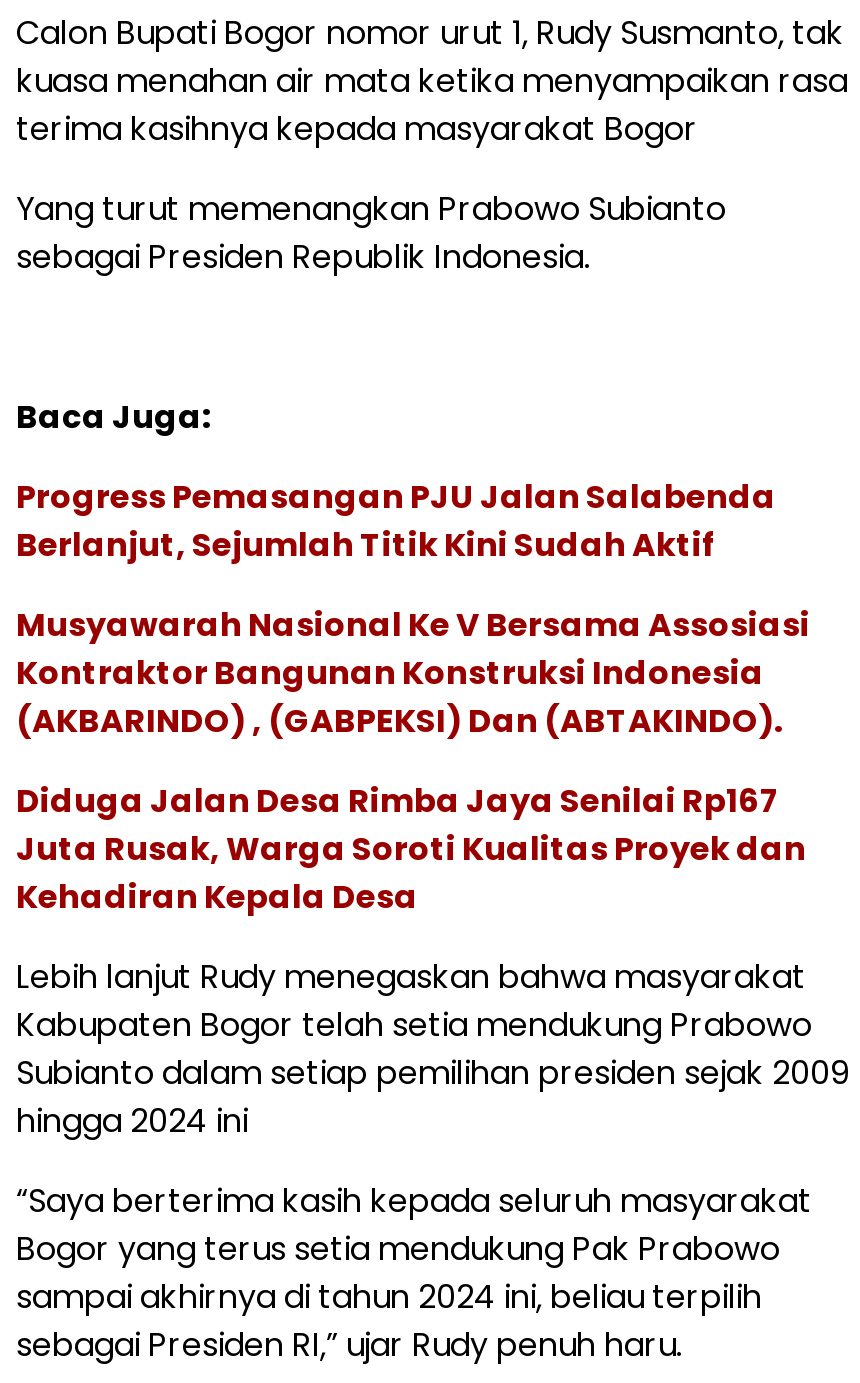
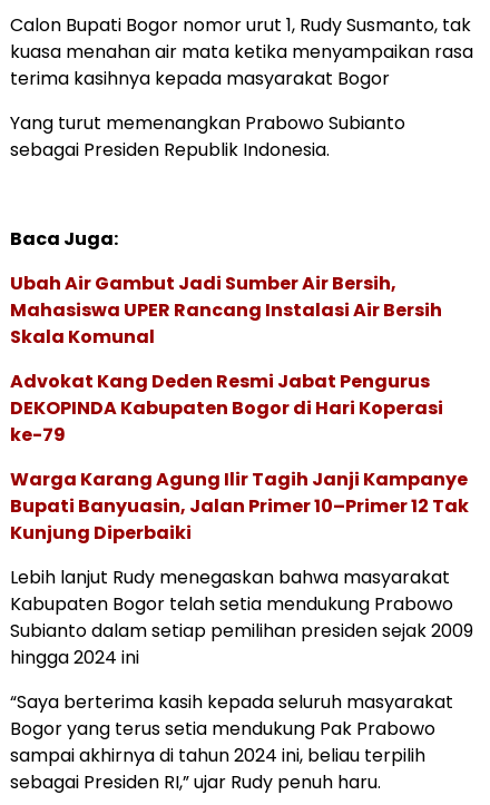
- Progress Pemasangan PJU Jalan Salabenda
- Berlanjut, Sejumlah Titik Kini Sudah Aktif
+ Ubah Air Gambut Jadi Sumber Air Bersih,
+ Mahasiswa UPER Rancang Instalasi Air Bersih
+ Skala Komunal

- Musyawarah Nasional Ke V Bersama Assosiasi
- Kontraktor Bangunan Konstruksi Indonesia
- (AKBARINDO) , (GABPEKSI) Dan (ABTAKINDO).
+ Advokat Kang Deden Resmi Jabat Pengurus
+ DEKOPINDA Kabupaten Bogor di Hari Koperasi
+ ke-79

- Diduga Jalan Desa Rimba Jaya Senilai Rp167
- Juta Rusak, Warga Soroti Kualitas Proyek dan
- Kehadiran Kepala Desa
+ Warga Karang Agung Ilir Tagih Janji Kampanye
+ Bupati Banyuasin, Jalan Primer 10–Primer 12 Tak
+ Kunjung Diperbaiki
